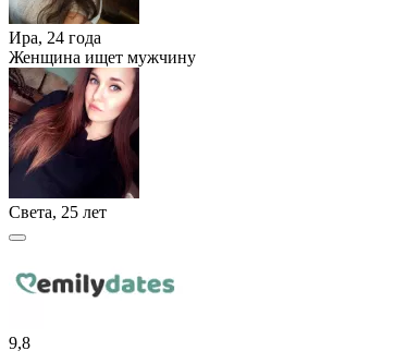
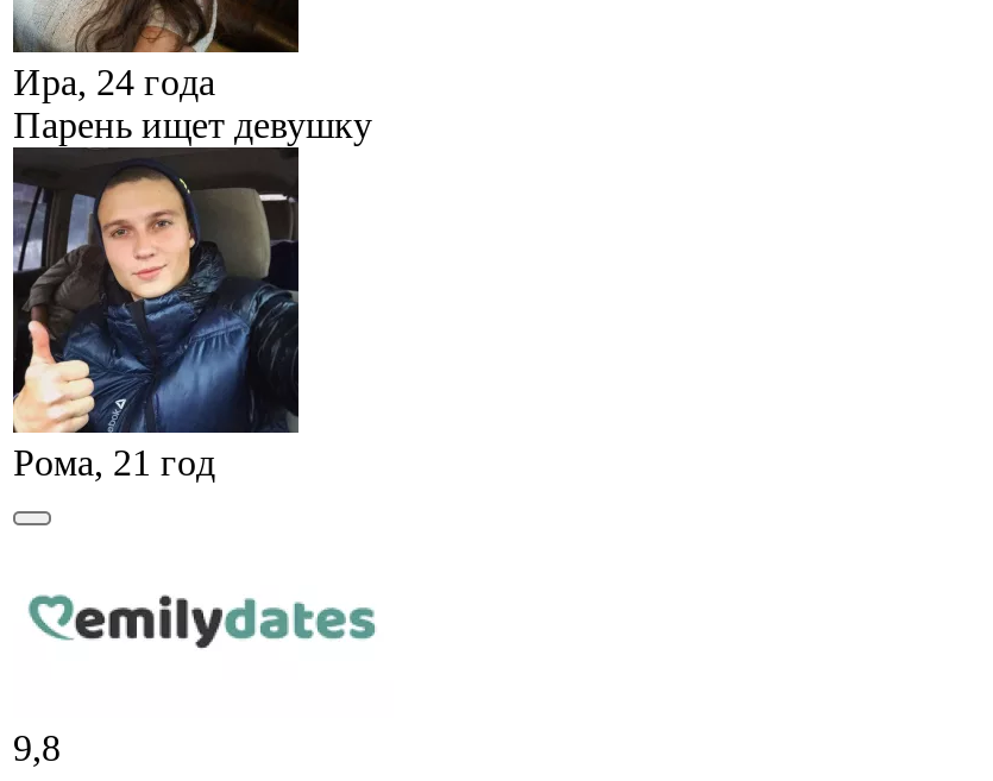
- Женщина ищет мужчину
+ Парень ищет девушку

- [image]
- Света, 25 лет
+ [image]
+ Рома, 21 год
